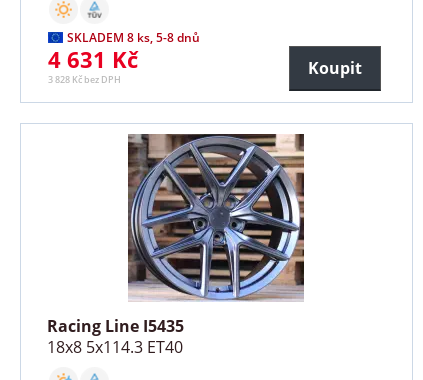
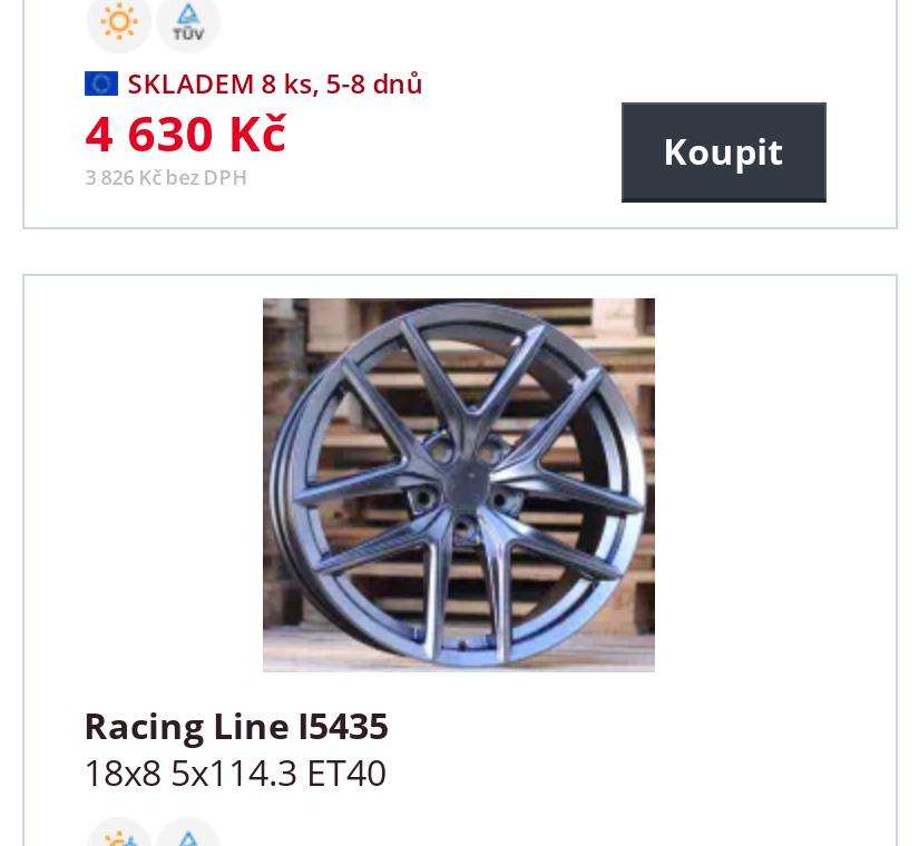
- 4 631 Kč
+ 4 630 Kč

- 3 828 Kč bez DPH
+ 3 826 Kč bez DPH
